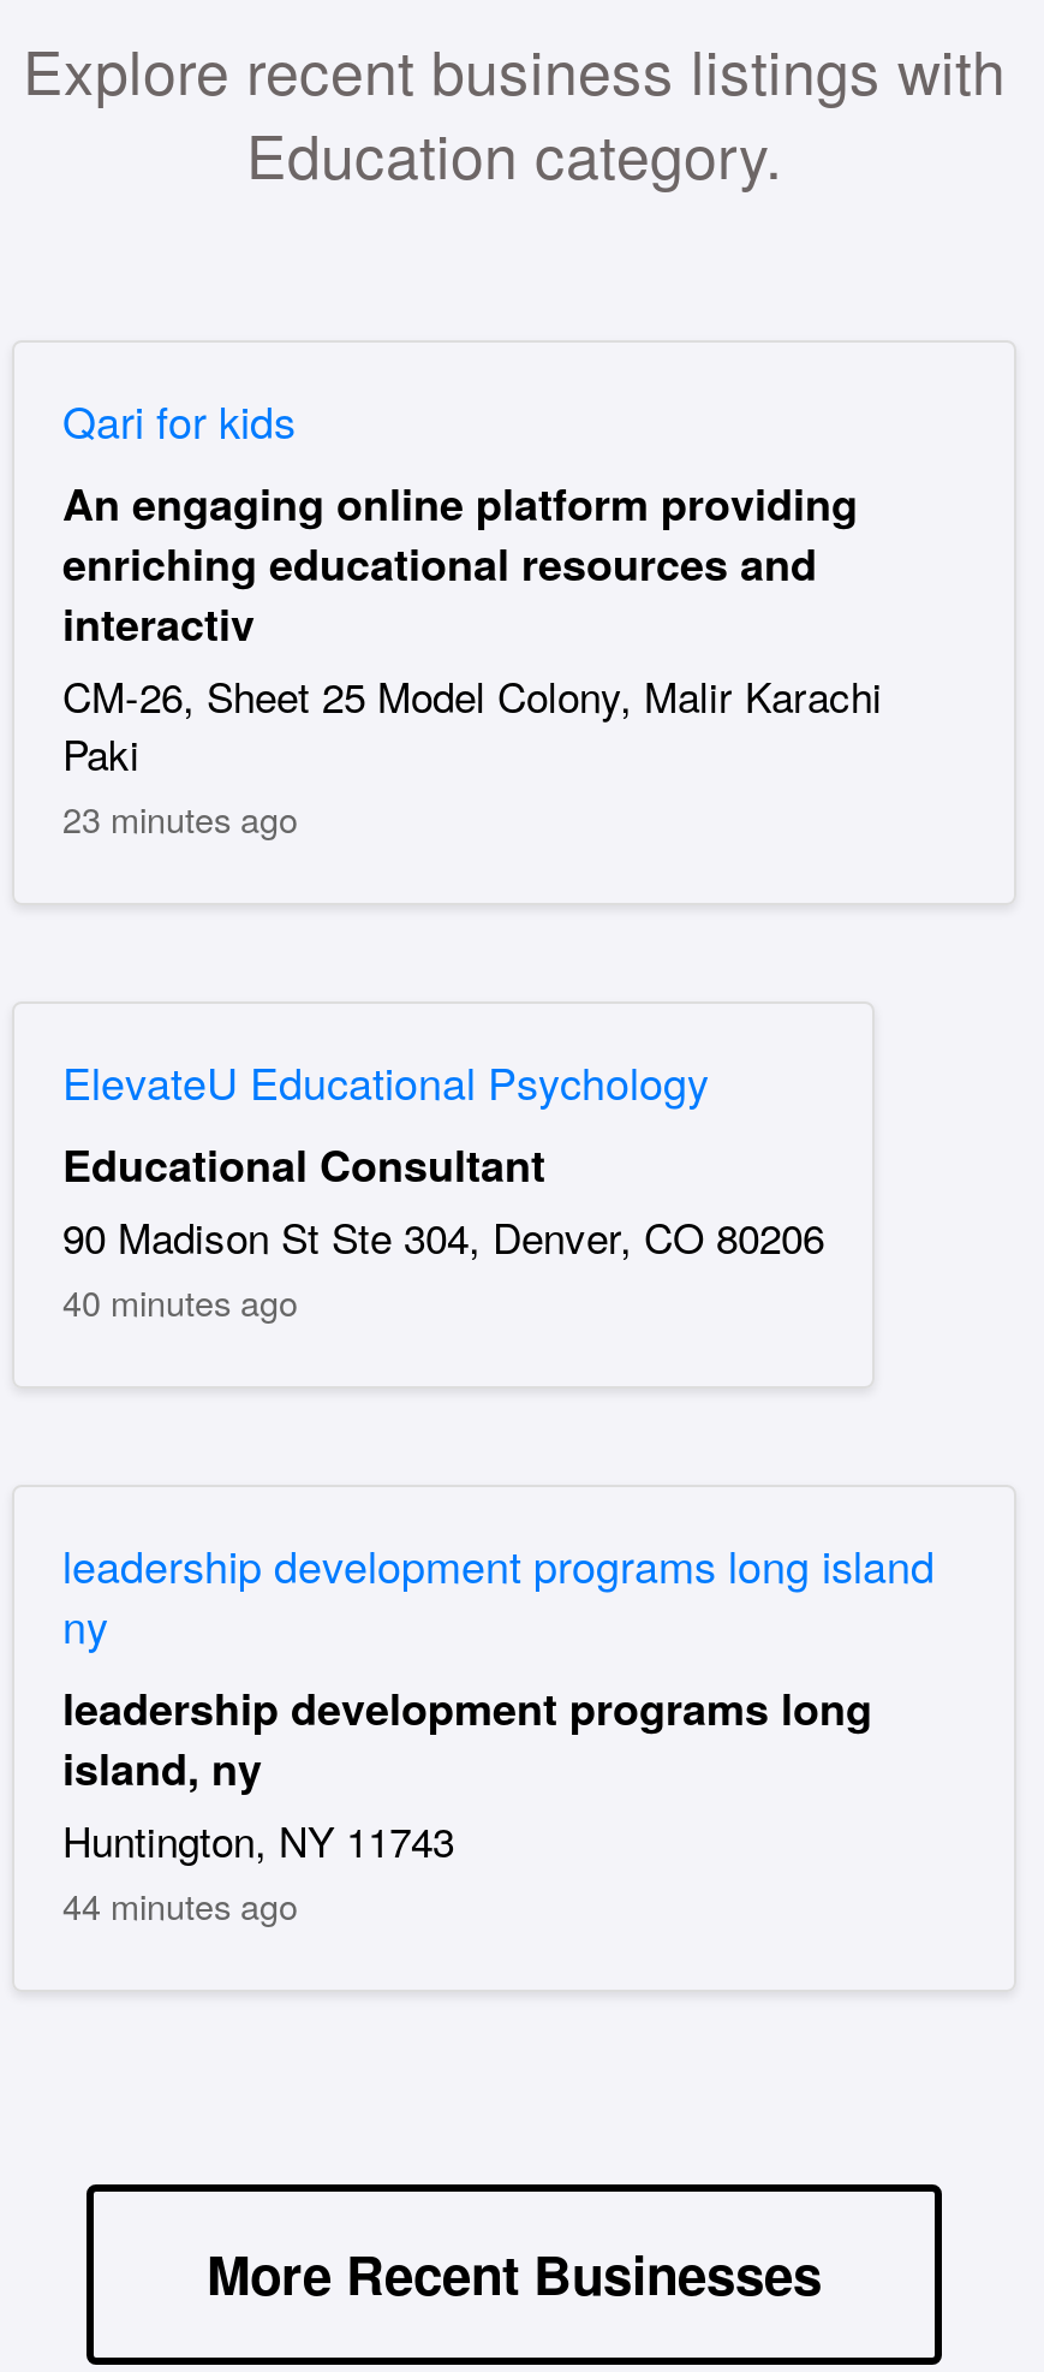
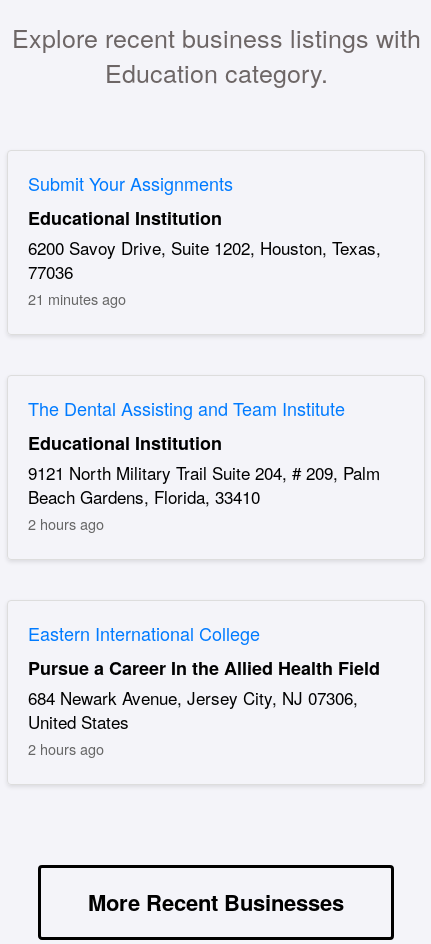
- Qari for kids
- An engaging online platform providing
- enriching educational resources and
- interactiv
- CM-26, Sheet 25 Model Colony, Malir Karachi
- Paki
- 23 minutes ago
+ Submit Your Assignments
+ Educational Institution
+ 6200 Savoy Drive, Suite 1202, Houston, Texas,
+ 77036
+ 21 minutes ago

- ElevateU Educational Psychology
- Educational Consultant
- 90 Madison St Ste 304, Denver, CO 80206
- 40 minutes ago
+ The Dental Assisting and Team Institute
+ Educational Institution
+ 9121 North Military Trail Suite 204, # 209, Palm
+ Beach Gardens, Florida, 33410
+ 2 hours ago

- leadership development programs long island
- ny
- leadership development programs long
- island, ny
- Huntington, NY 11743
- 44 minutes ago
+ Eastern International College
+ Pursue a Career In the Allied Health Field
+ 684 Newark Avenue, Jersey City, NJ 07306,
+ United States
+ 2 hours ago
